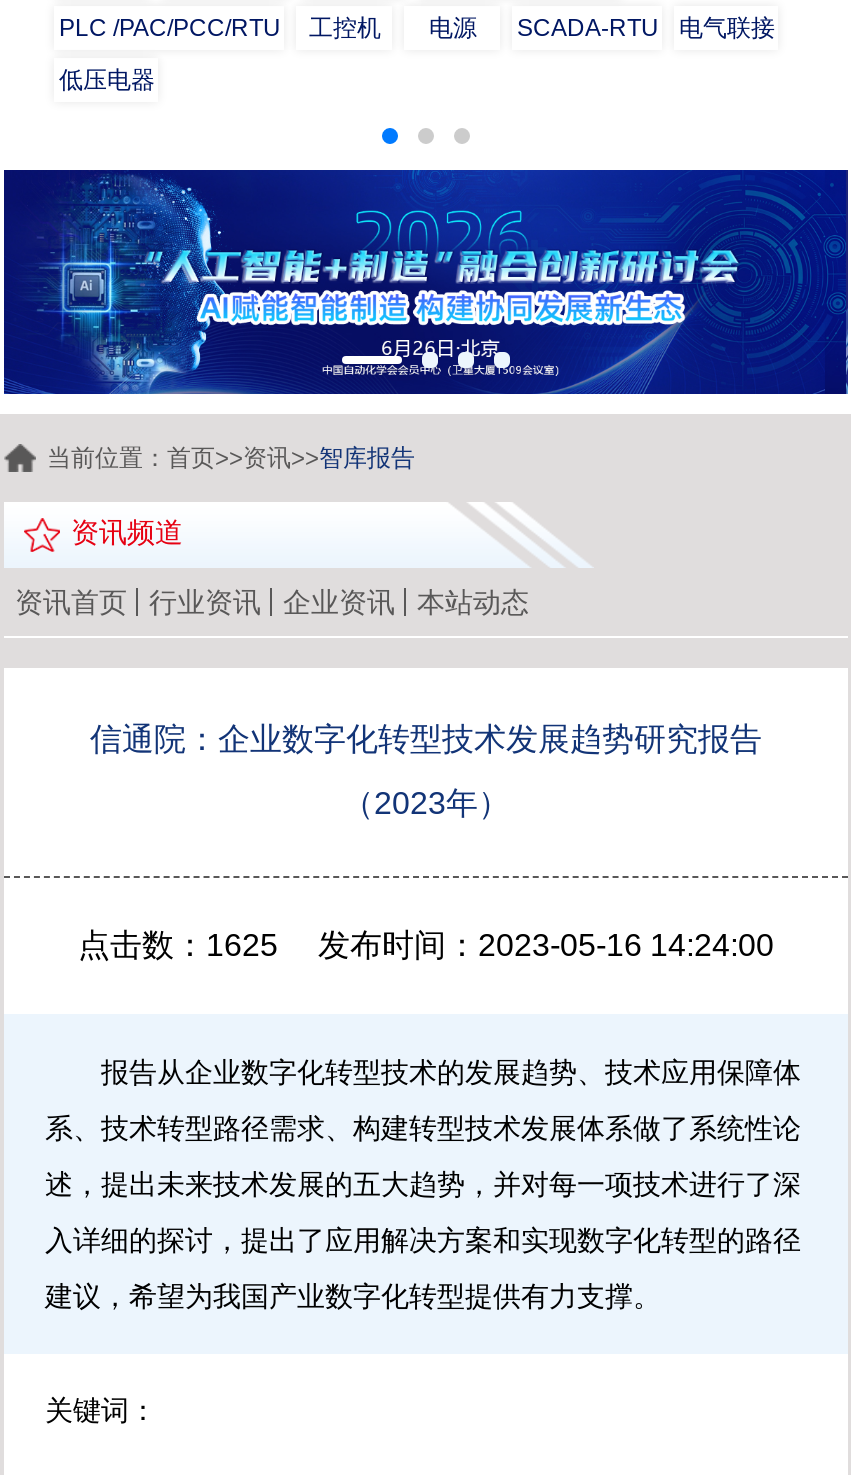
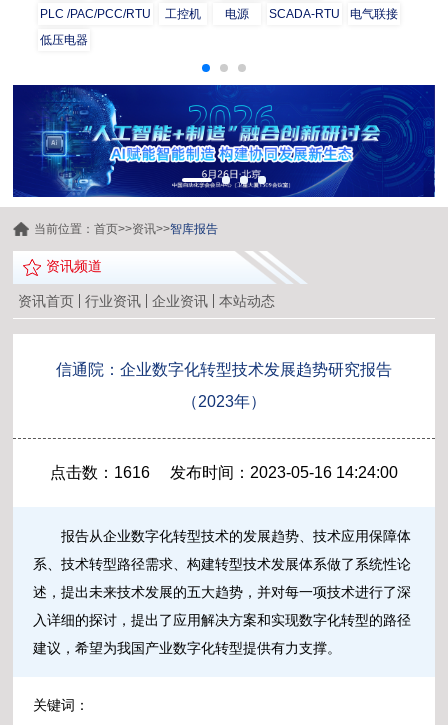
- 点击数：1625 发布时间：2023-05-16 14:24:00
+ 点击数：1616 发布时间：2023-05-16 14:24:00
